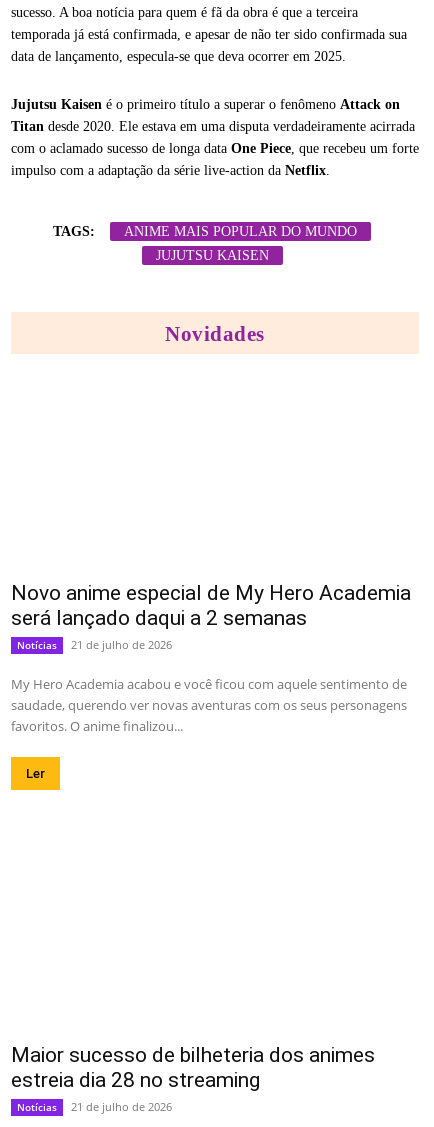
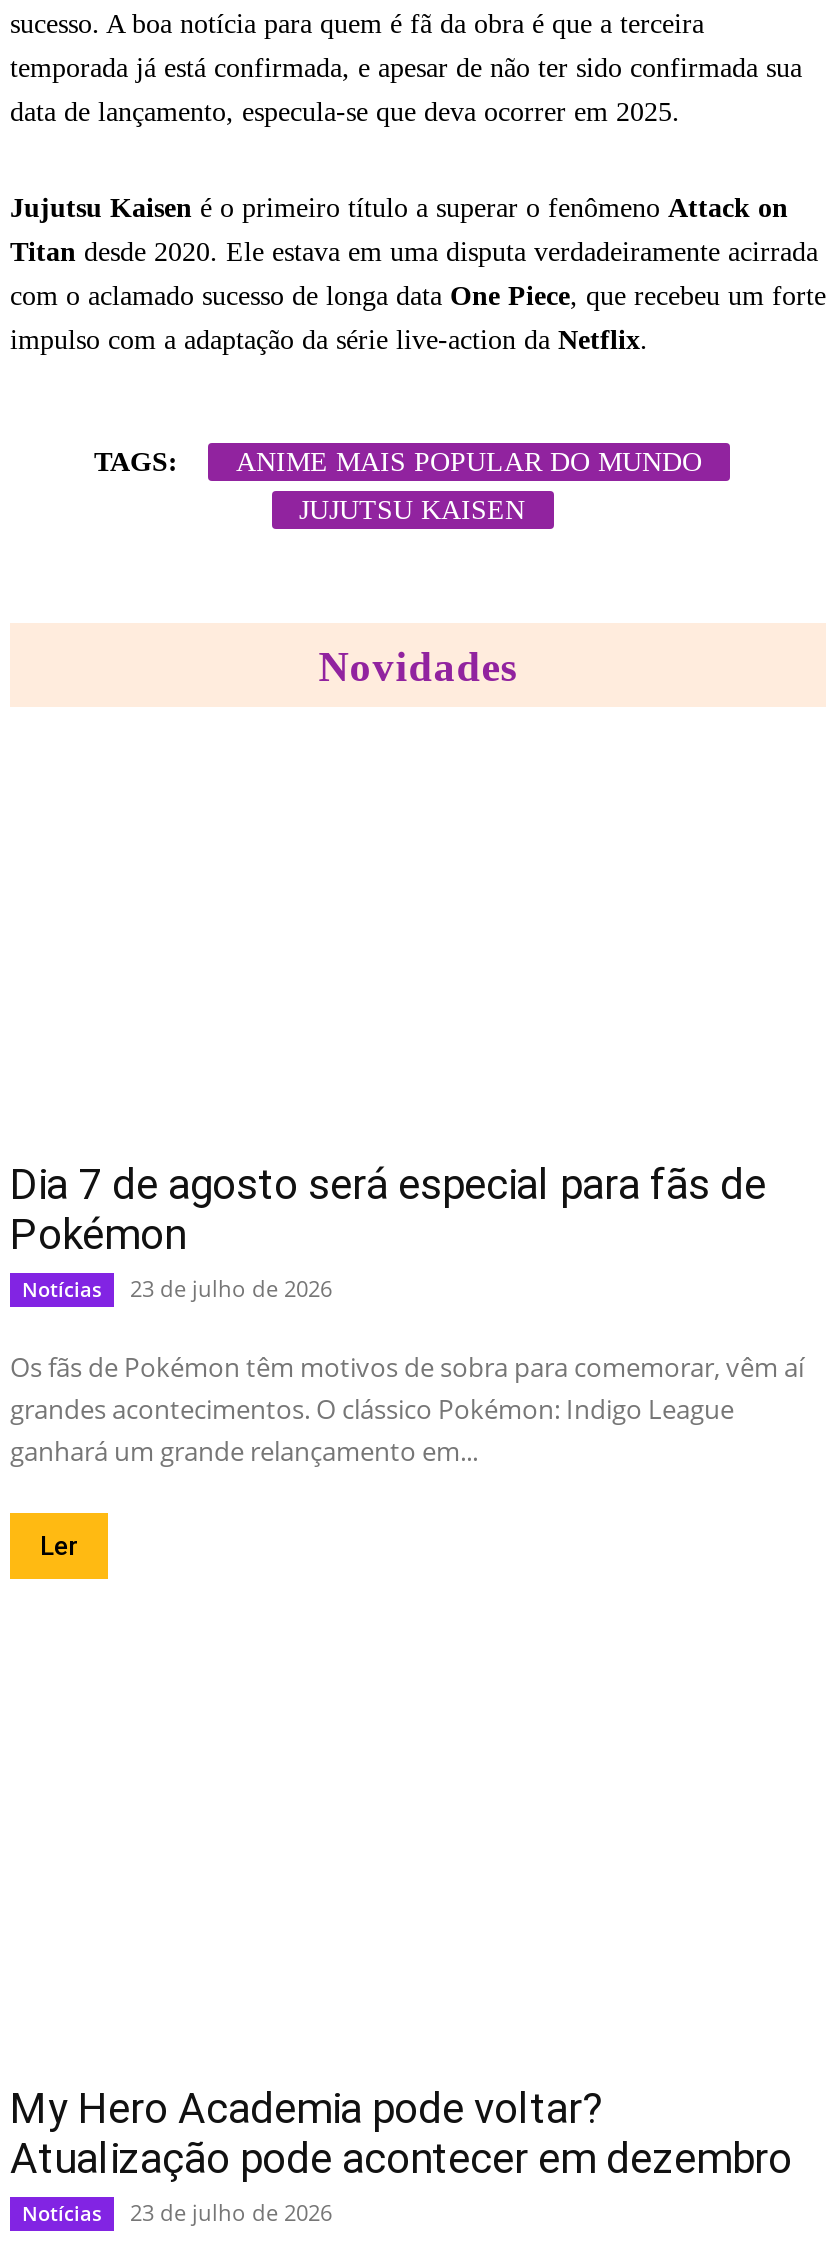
- Novo anime especial de My Hero Academia
- será lançado daqui a 2 semanas
+ Dia 7 de agosto será especial para fãs de
+ Pokémon

- Notícias 21 de julho de 2026
+ Notícias 23 de julho de 2026

- My Hero Academia acabou e você ficou com aquele sentimento de
- saudade, querendo ver novas aventuras com os seus personagens
- favoritos. O anime finalizou...
+ Os fãs de Pokémon têm motivos de sobra para comemorar, vêm aí
+ grandes acontecimentos. O clássico Pokémon: Indigo League
+ ganhará um grande relançamento em...

- Maior sucesso de bilheteria dos animes
- estreia dia 28 no streaming
+ My Hero Academia pode voltar?
+ Atualização pode acontecer em dezembro

- Notícias 21 de julho de 2026
+ Notícias 23 de julho de 2026
